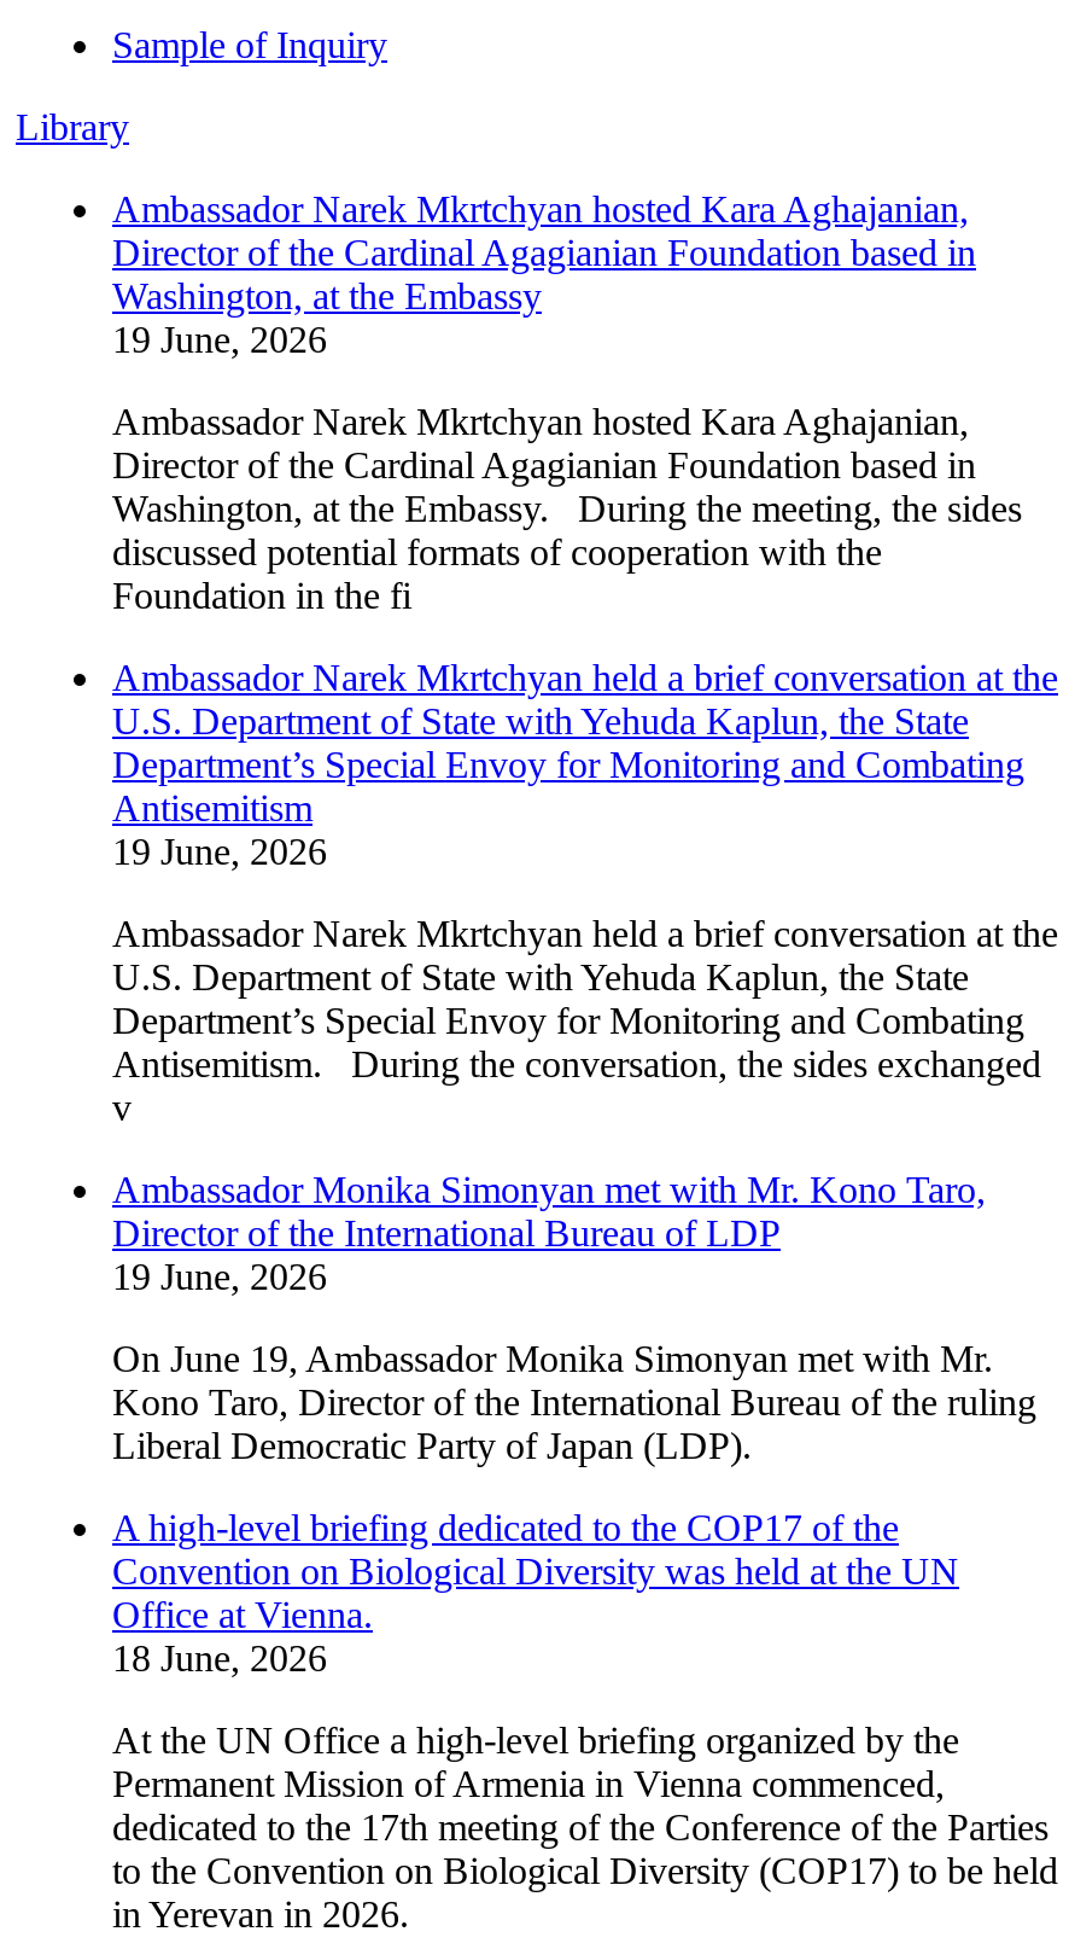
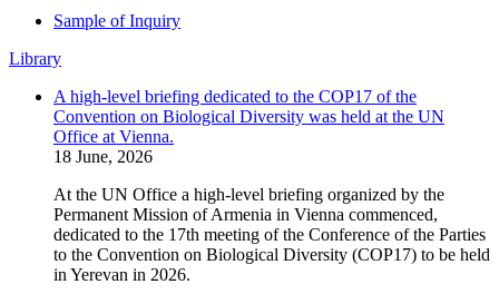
- Ambassador Narek Mkrtchyan hosted Kara Aghajanian,
- Director of the Cardinal Agagianian Foundation based in
- Washington, at the Embassy
- 19 June, 2026
- Ambassador Narek Mkrtchyan hosted Kara Aghajanian,
- Director of the Cardinal Agagianian Foundation based in
- Washington, at the Embassy. During the meeting, the sides
- discussed potential formats of cooperation with the
- Foundation in the fi
- Ambassador Narek Mkrtchyan held a brief conversation at the
- U.S. Department of State with Yehuda Kaplun, the State
- Department’s Special Envoy for Monitoring and Combating
- Antisemitism
- 19 June, 2026
- Ambassador Narek Mkrtchyan held a brief conversation at the
- U.S. Department of State with Yehuda Kaplun, the State
- Department’s Special Envoy for Monitoring and Combating
- Antisemitism. During the conversation, the sides exchanged
- v
- Ambassador Monika Simonyan met with Mr. Kono Taro,
- Director of the International Bureau of LDP
- 19 June, 2026
- On June 19, Ambassador Monika Simonyan met with Mr.
- Kono Taro, Director of the International Bureau of the ruling
- Liberal Democratic Party of Japan (LDP).
